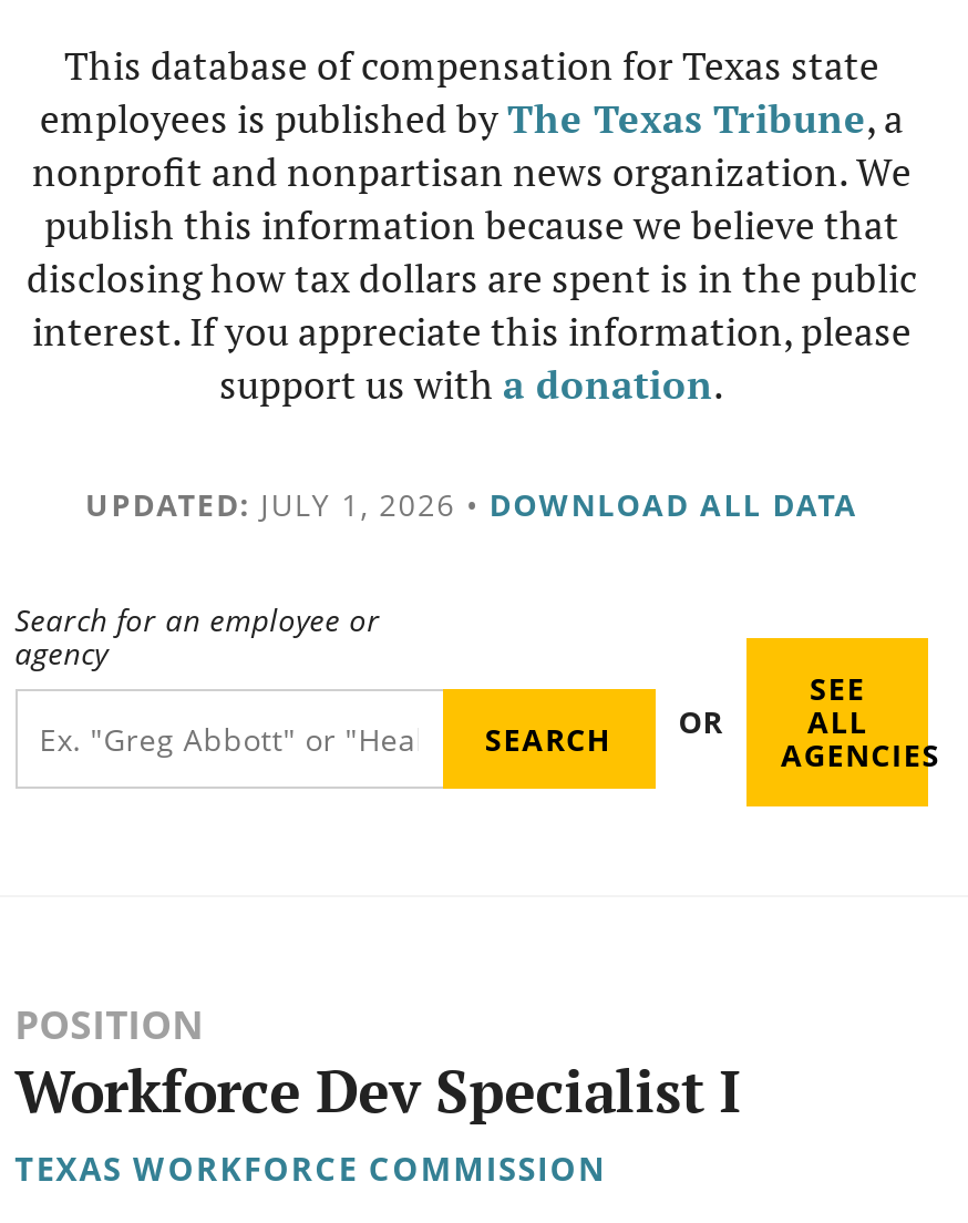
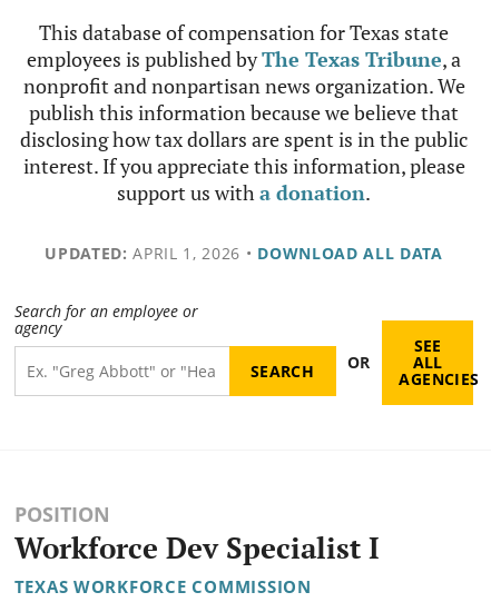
- UPDATED: JULY 1, 2026 • DOWNLOAD ALL DATA
+ UPDATED: APRIL 1, 2026 • DOWNLOAD ALL DATA
